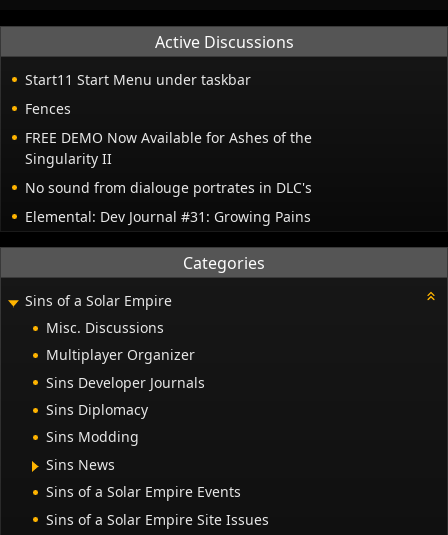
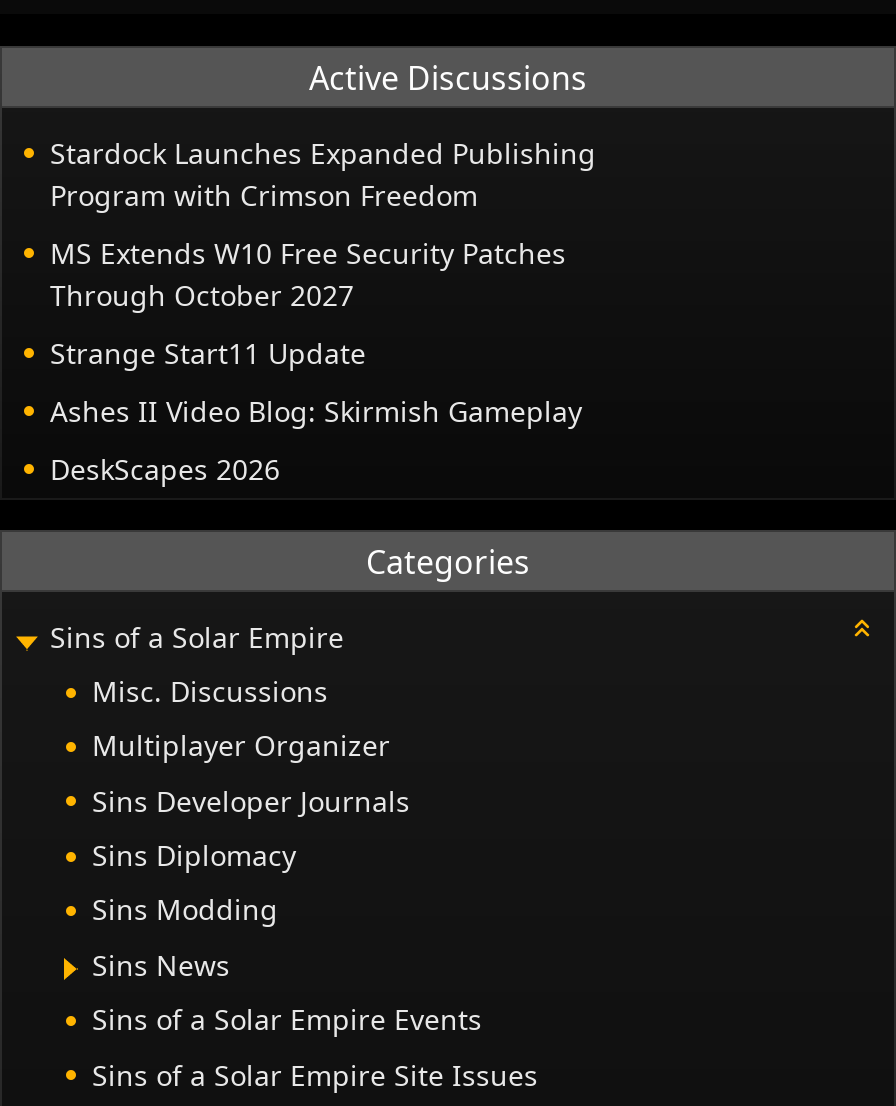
- Start11 Start Menu under taskbar
+ Stardock Launches Expanded Publishing
+ Program with Crimson Freedom

- Fences
+ MS Extends W10 Free Security Patches
+ Through October 2027

- FREE DEMO Now Available for Ashes of the
- Singularity II
+ Strange Start11 Update

- No sound from dialouge portrates in DLC's
+ Ashes II Video Blog: Skirmish Gameplay

- Elemental: Dev Journal #31: Growing Pains
+ DeskScapes 2026
